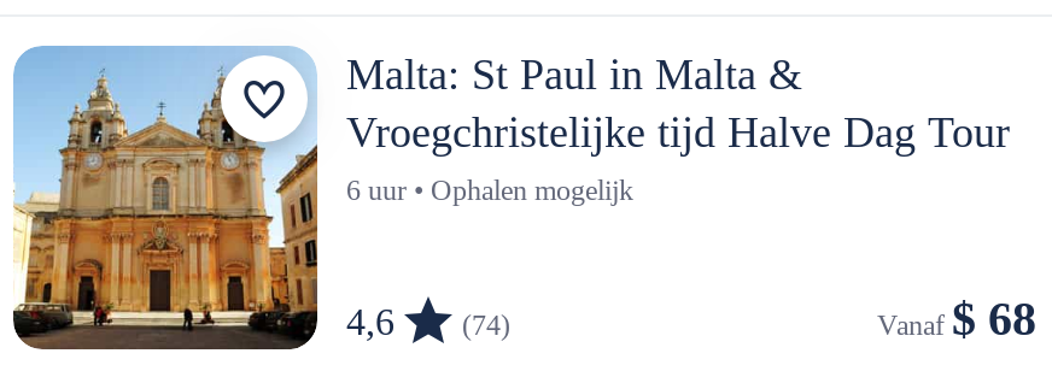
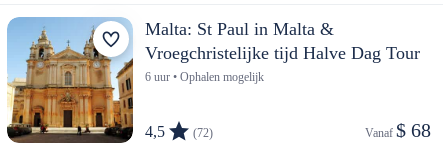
- 4,6
+ 4,5

- (74)
+ (72)
